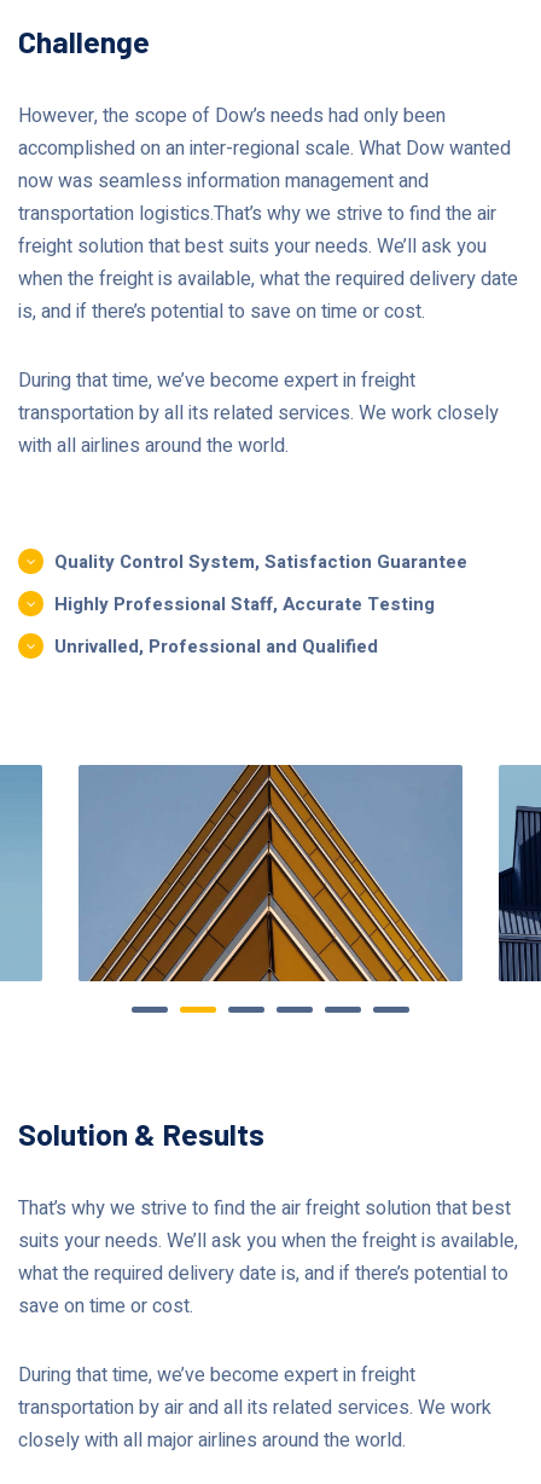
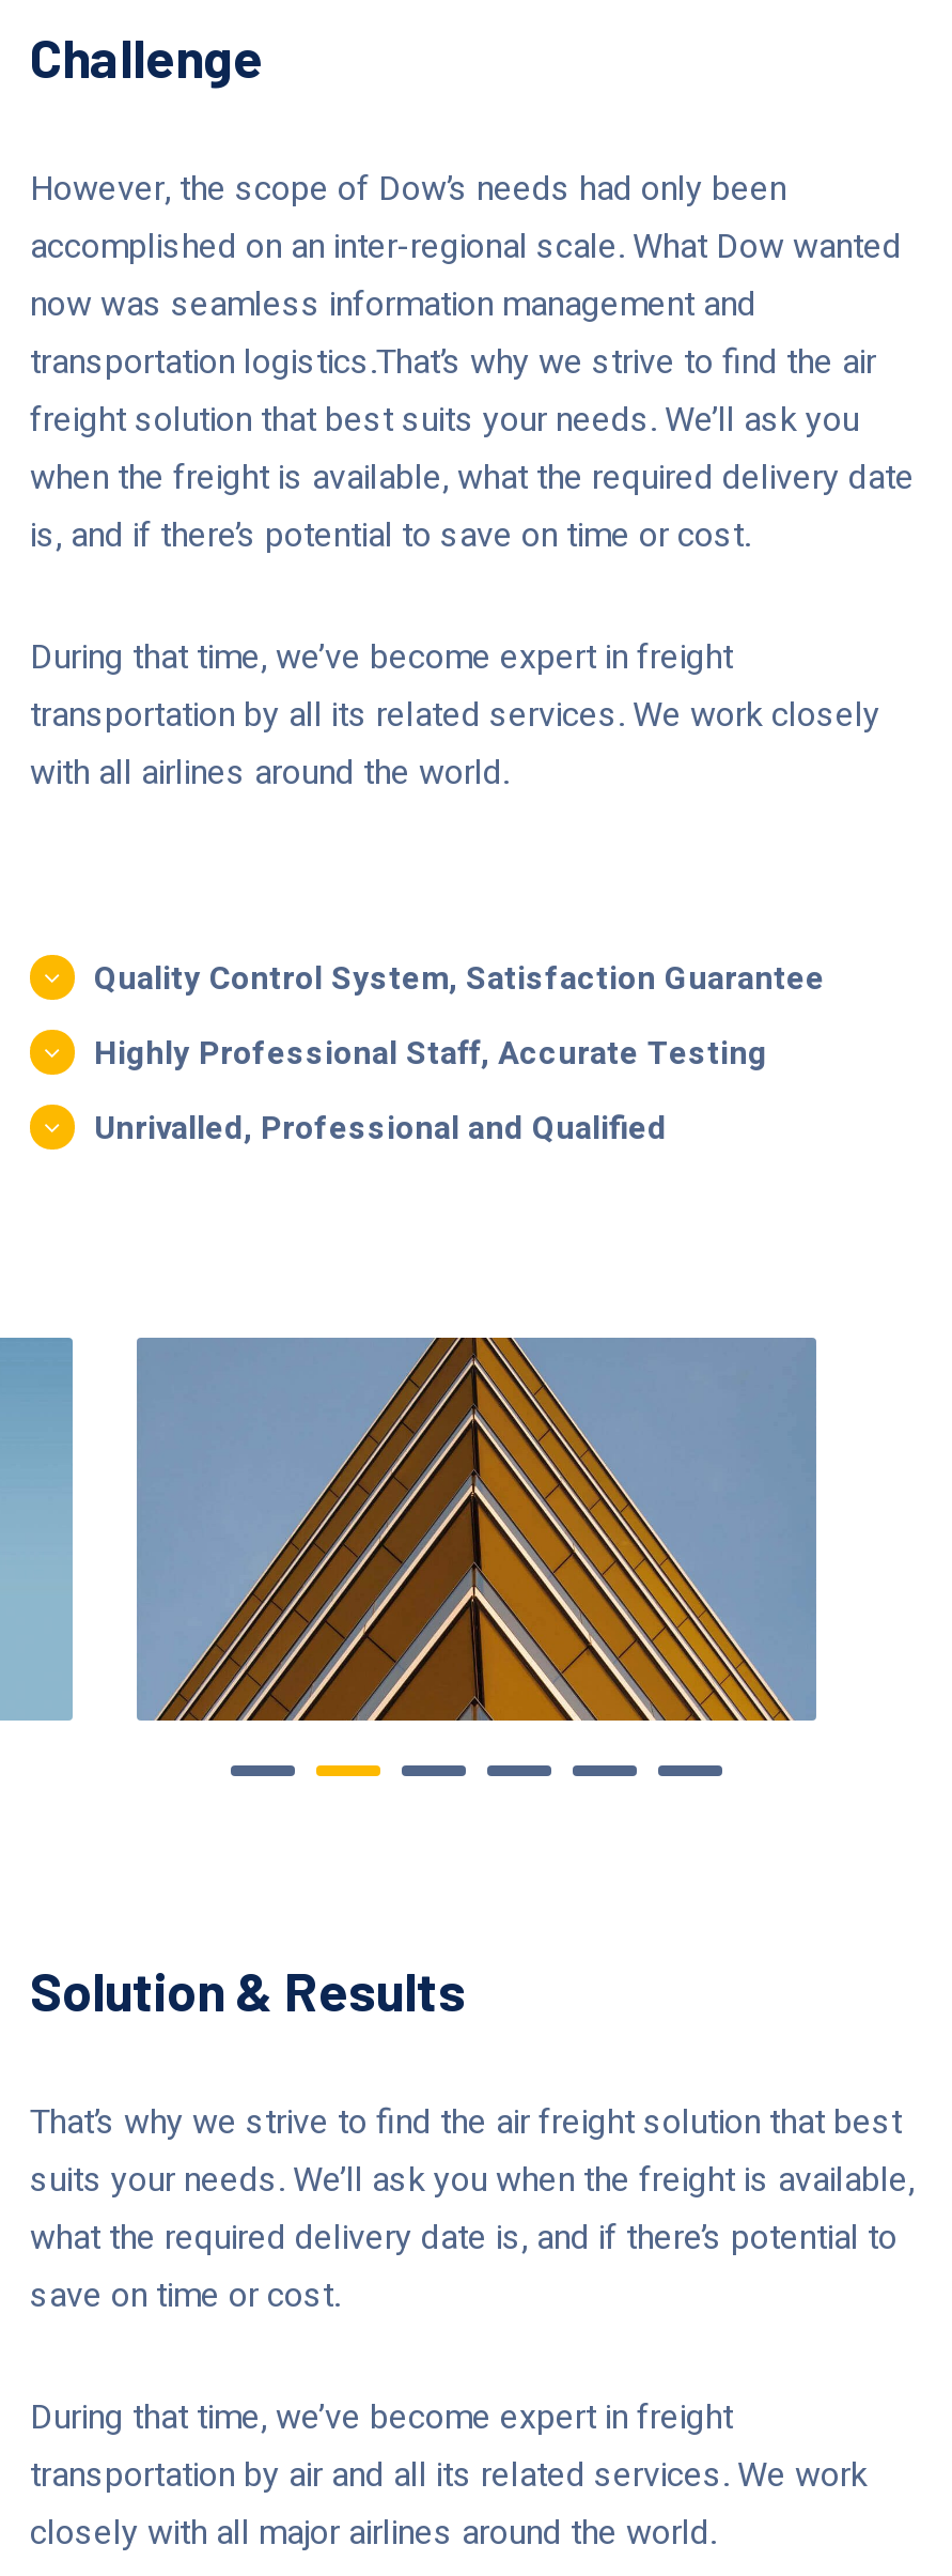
- [image]
